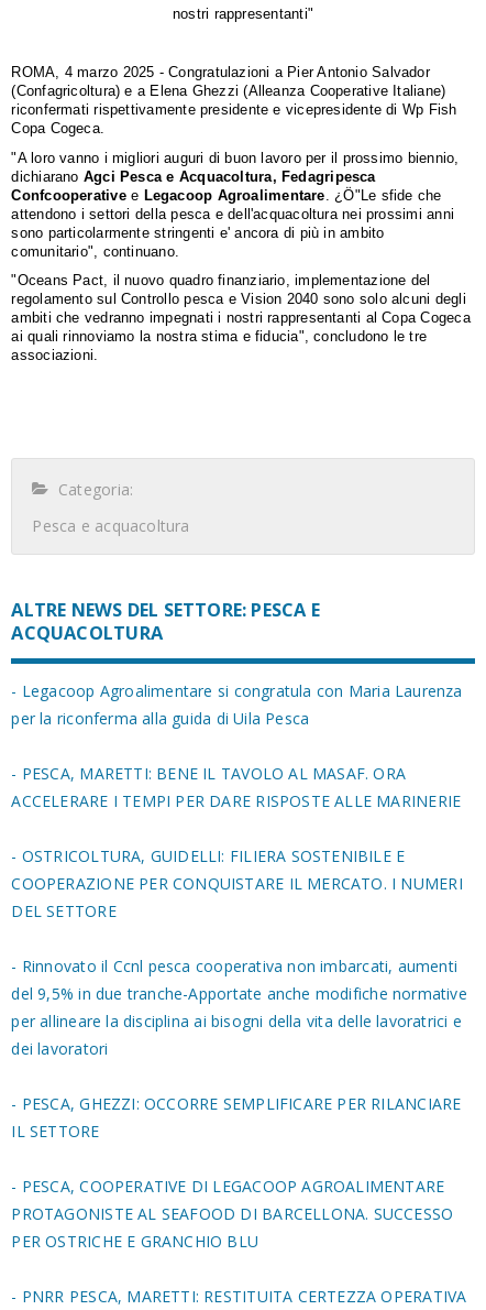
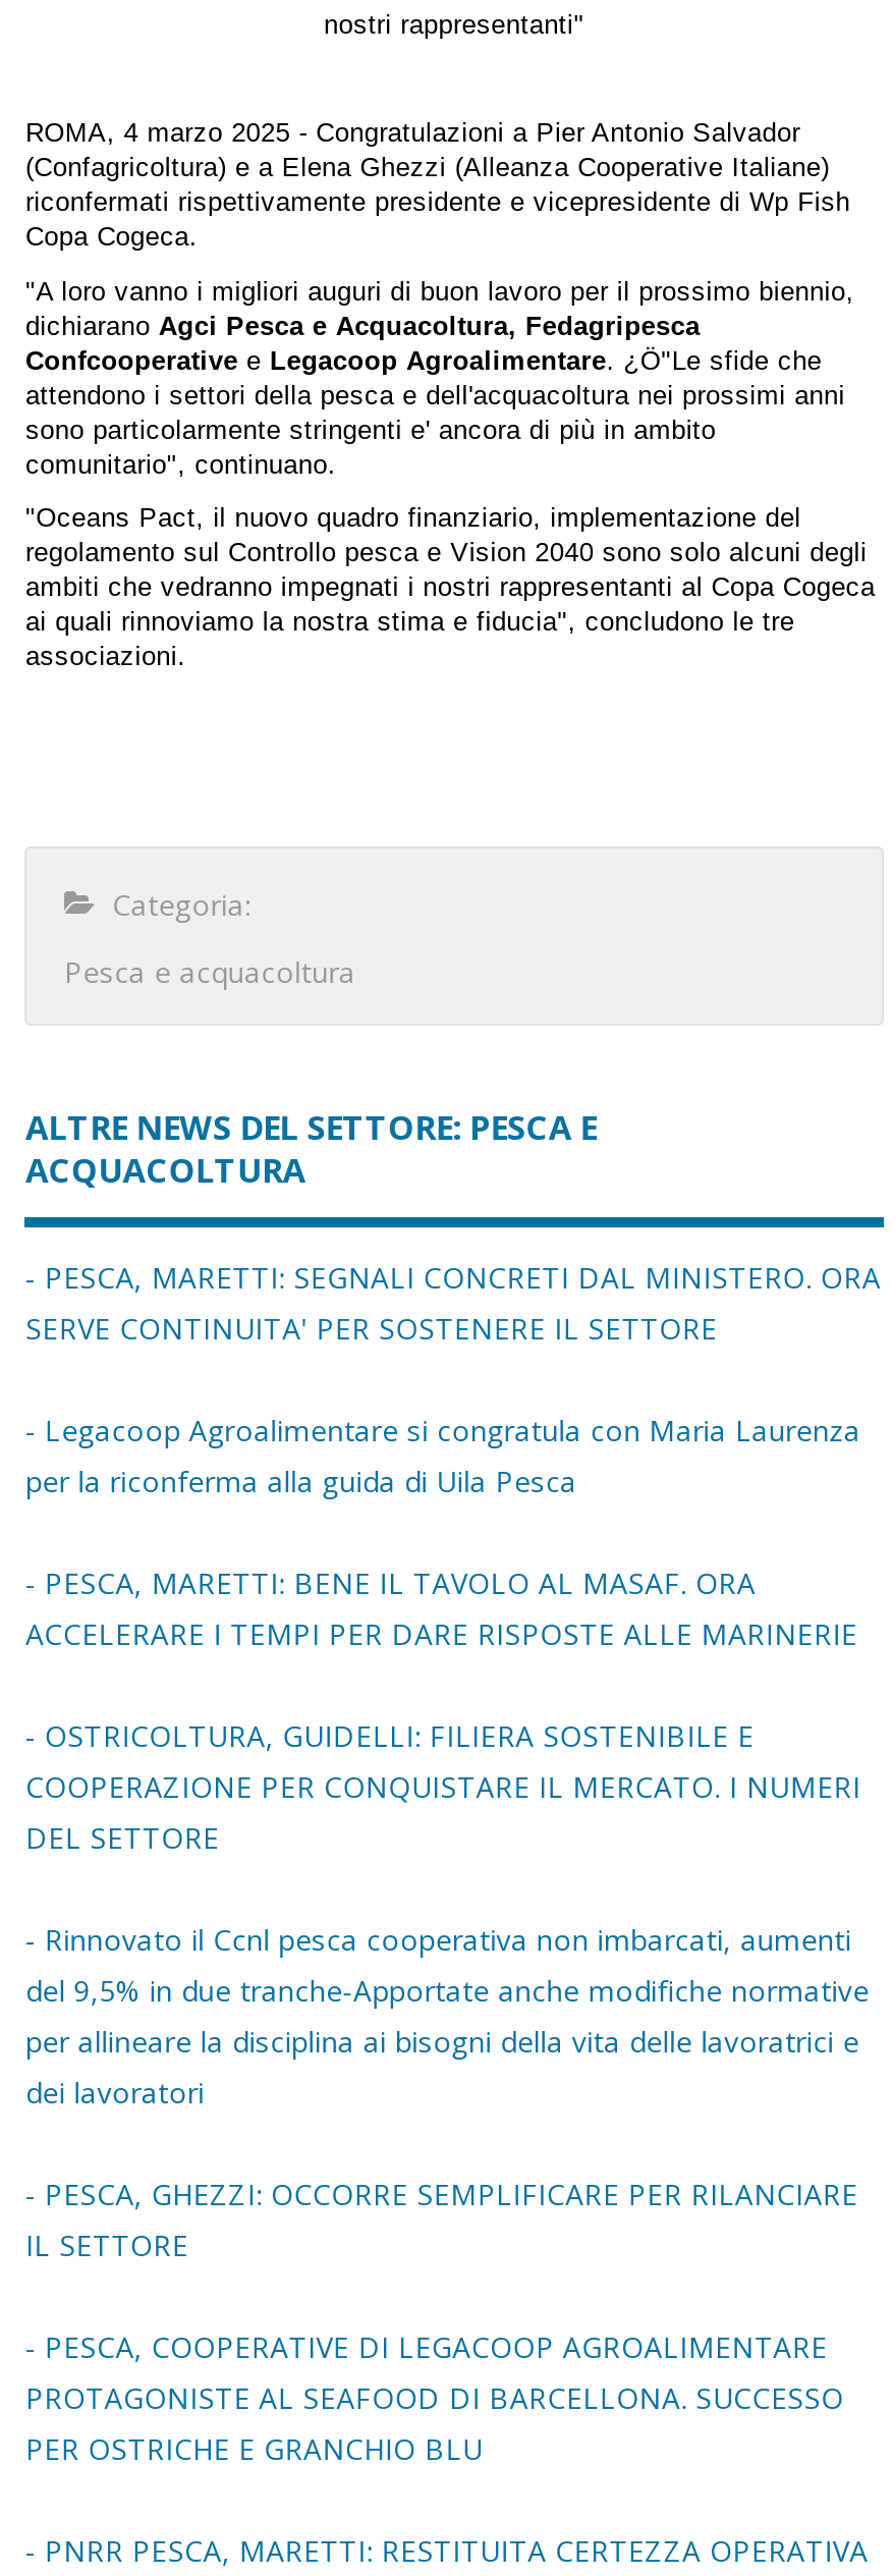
+ - PESCA, MARETTI: SEGNALI CONCRETI DAL MINISTERO. ORA
+ SERVE CONTINUITA' PER SOSTENERE IL SETTORE
